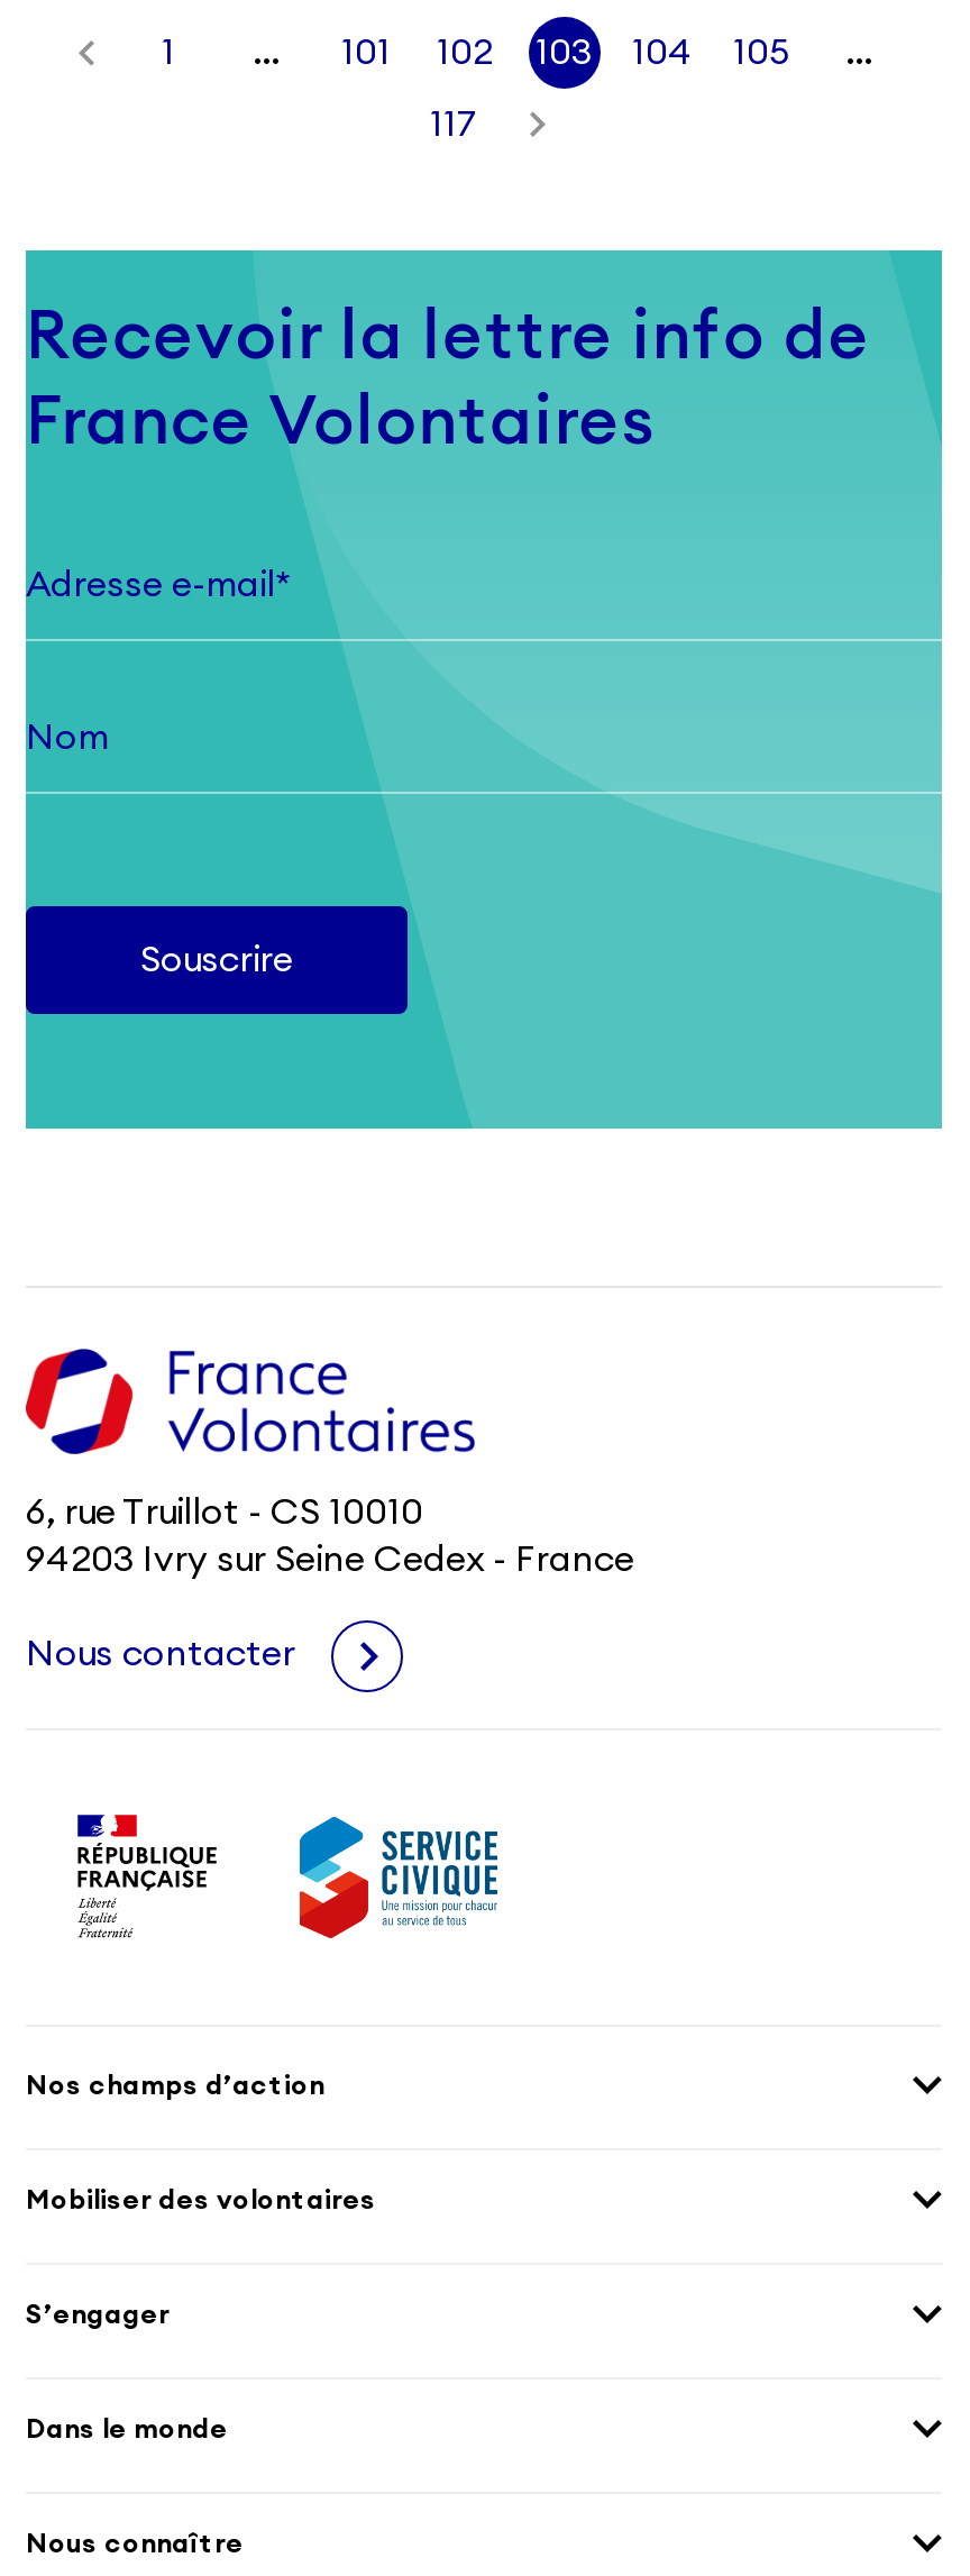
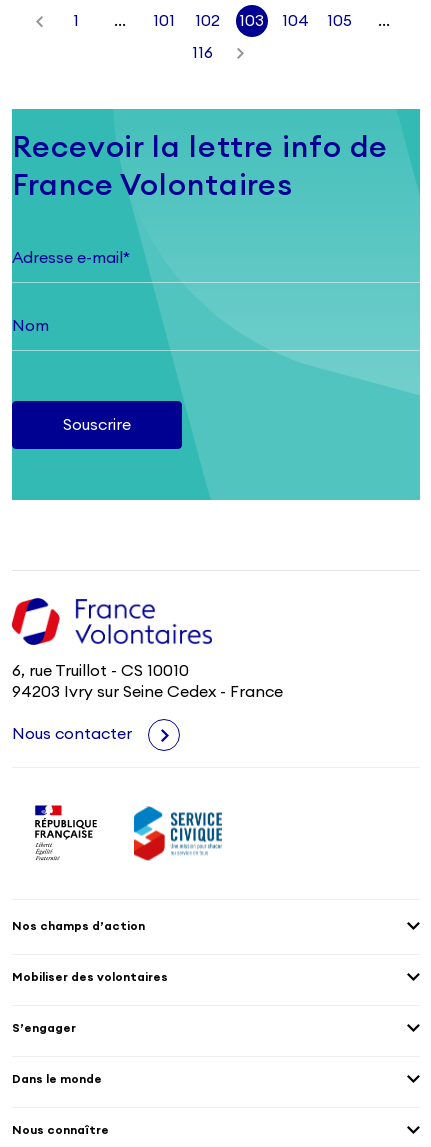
- 117
+ 116
